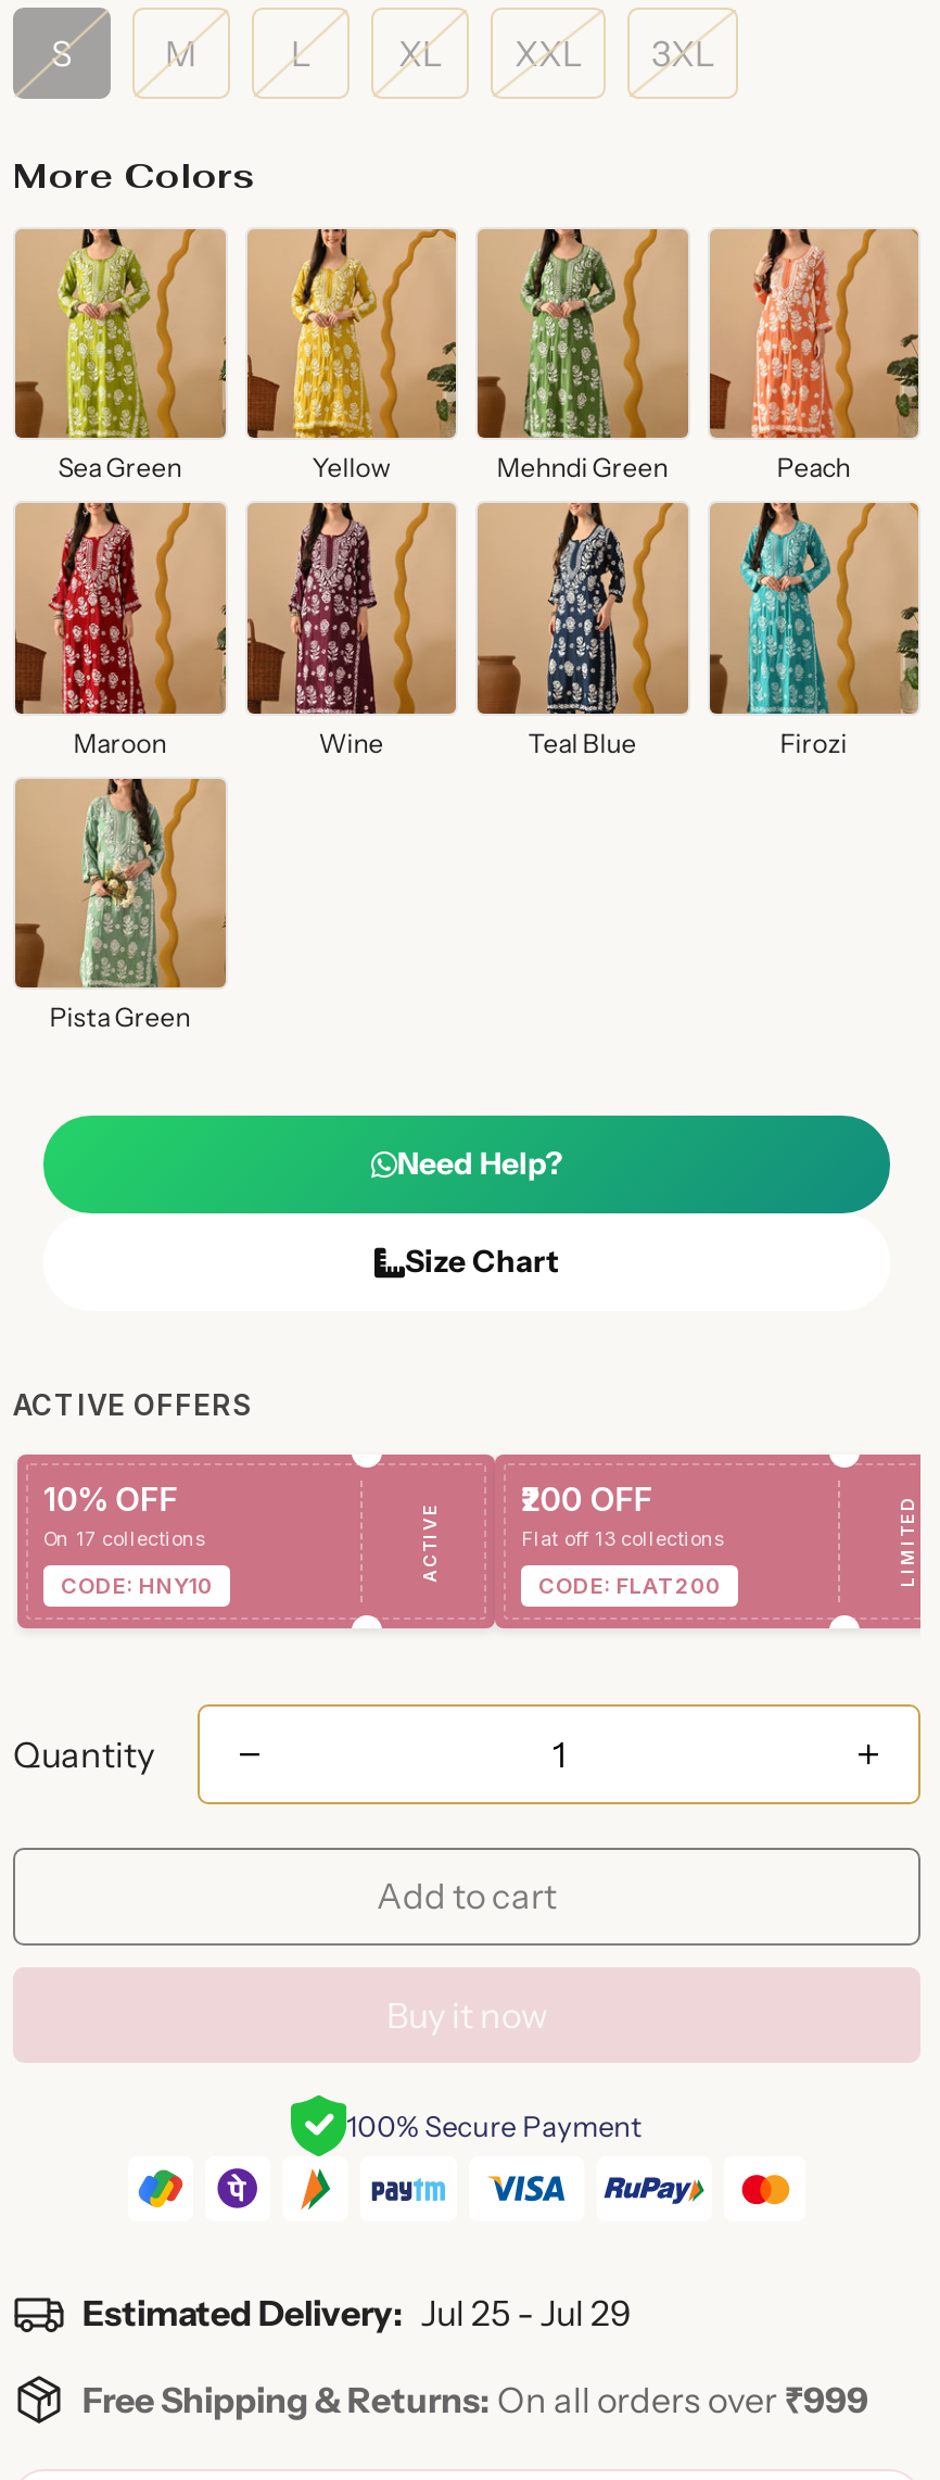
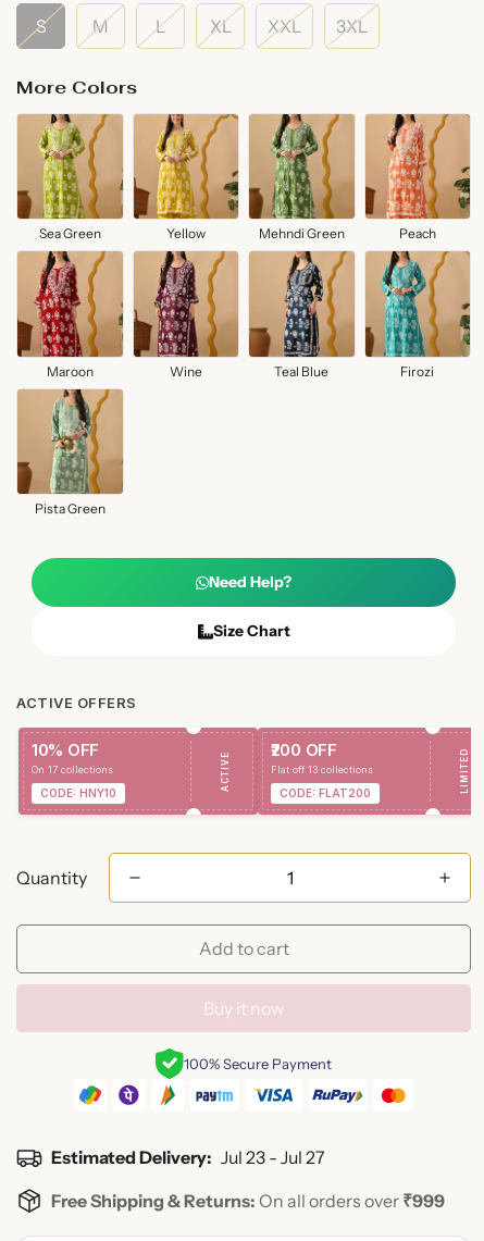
- Estimated Delivery: Jul 25 - Jul 29
+ Estimated Delivery: Jul 23 - Jul 27
